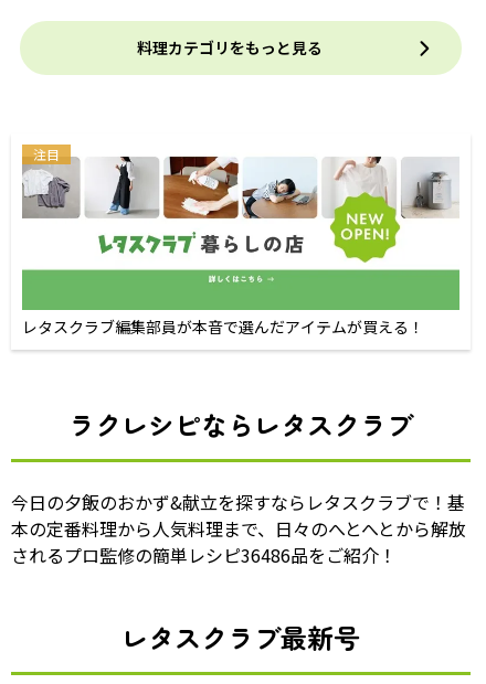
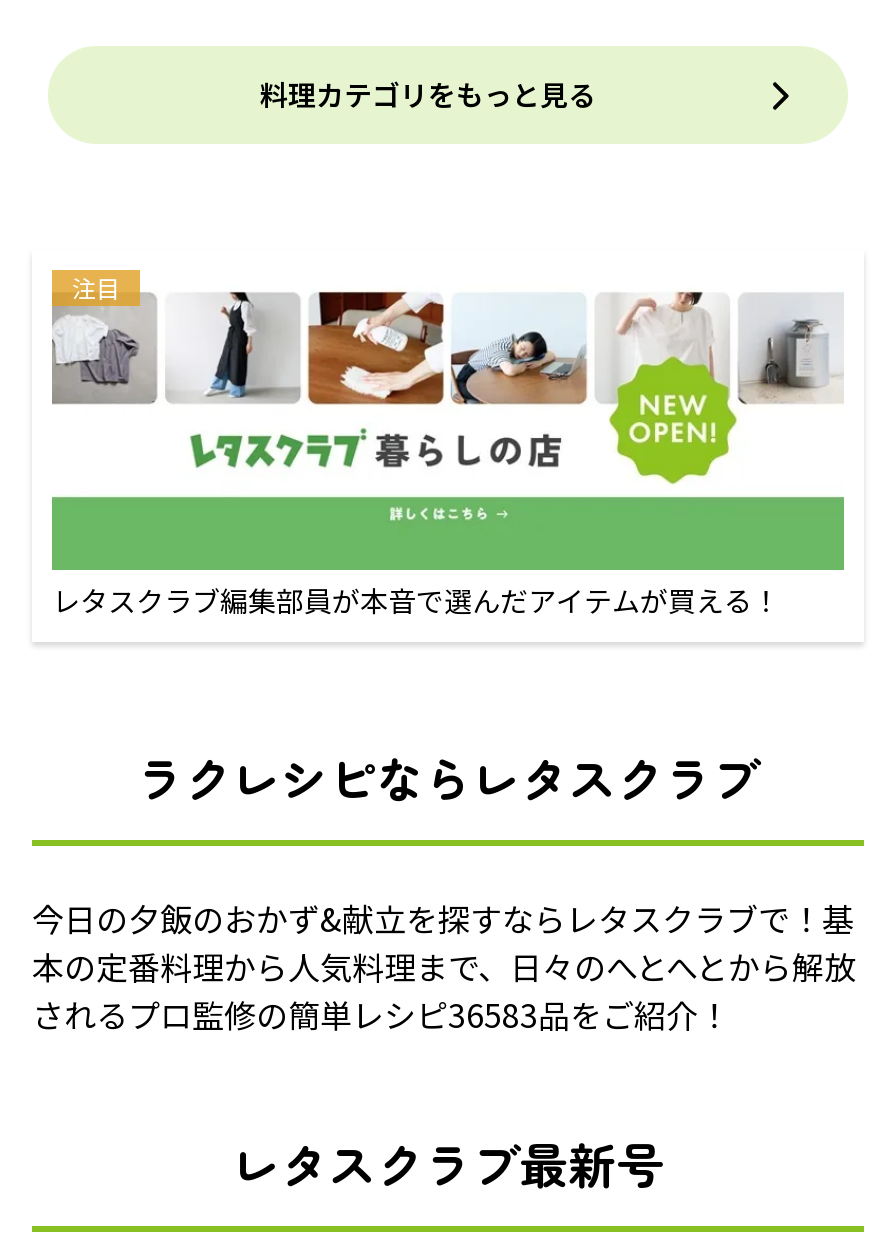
- されるプロ監修の簡単レシピ36486品をご紹介！
+ されるプロ監修の簡単レシピ36583品をご紹介！
